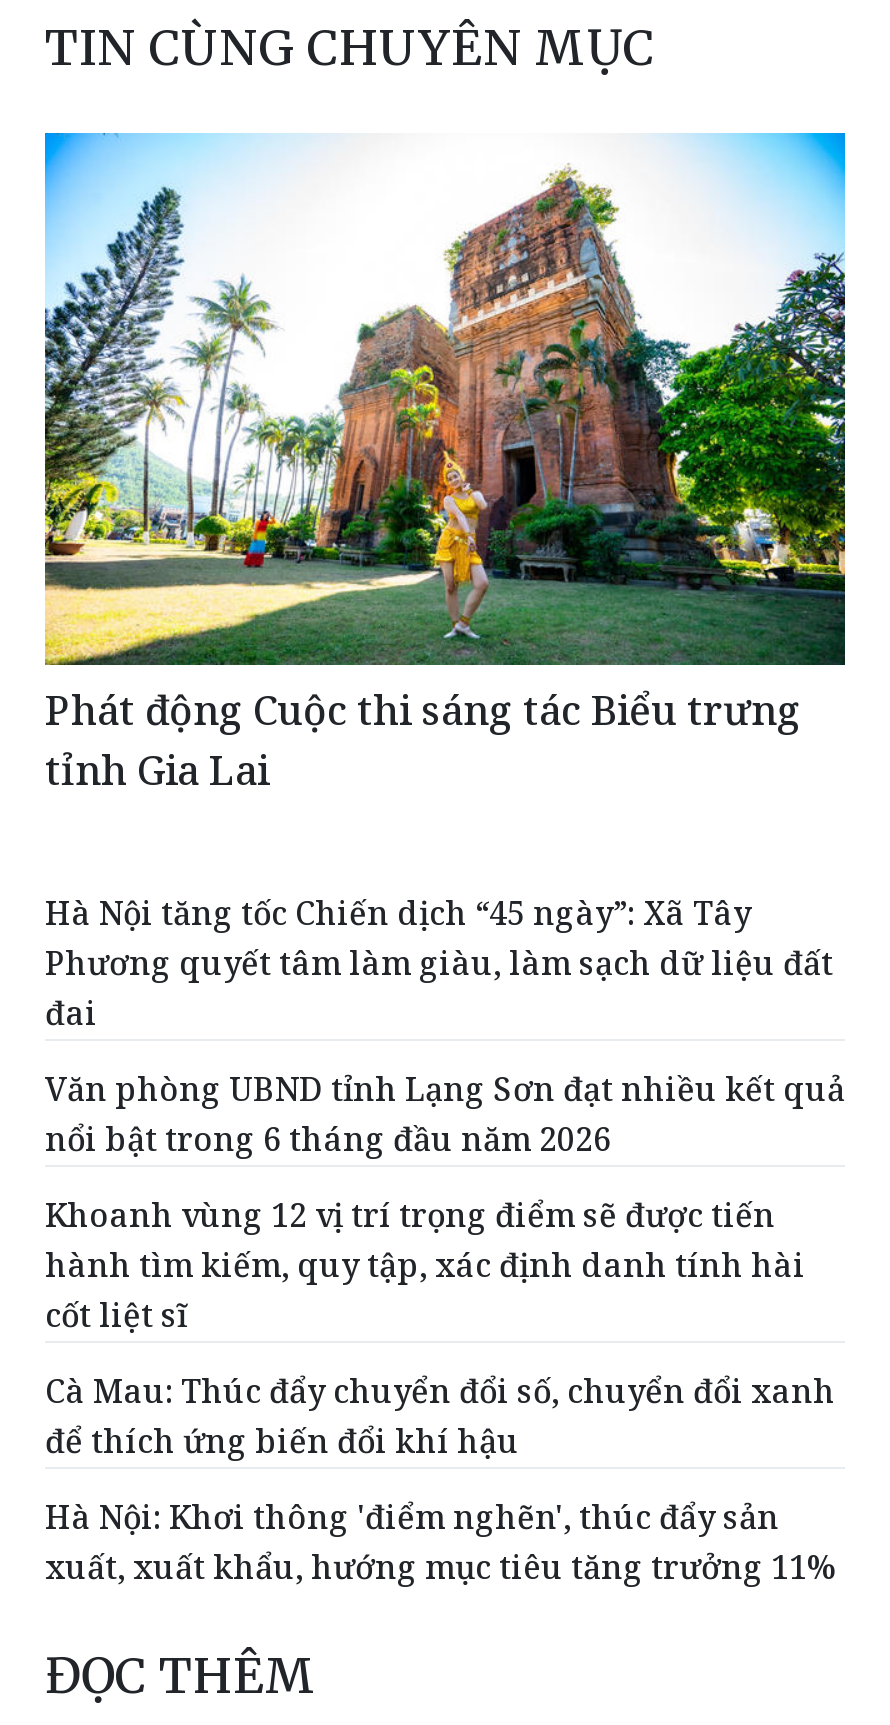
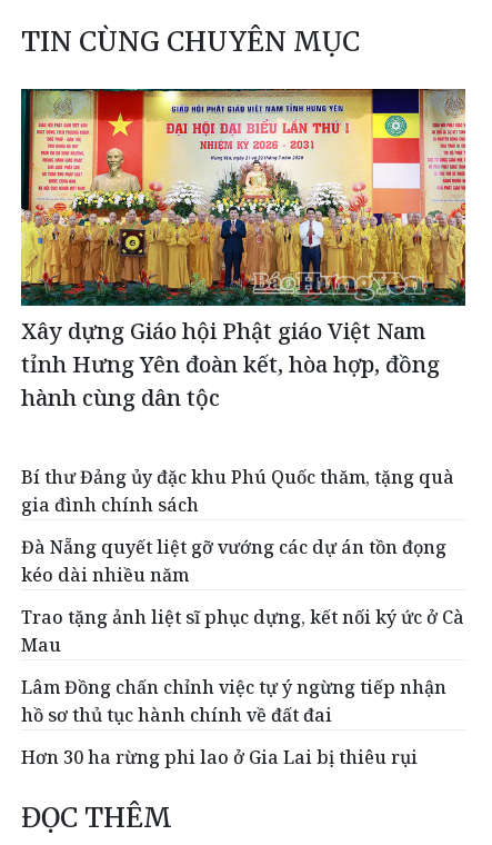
- [image]
- Phát động Cuộc thi sáng tác Biểu trưng
- tỉnh Gia Lai
+ [image]
+ Xây dựng Giáo hội Phật giáo Việt Nam
+ tỉnh Hưng Yên đoàn kết, hòa hợp, đồng
+ hành cùng dân tộc

- Hà Nội tăng tốc Chiến dịch “45 ngày”: Xã Tây
- Phương quyết tâm làm giàu, làm sạch dữ liệu đất
- đai
+ Bí thư Đảng ủy đặc khu Phú Quốc thăm, tặng quà
+ gia đình chính sách

- Văn phòng UBND tỉnh Lạng Sơn đạt nhiều kết quả
- nổi bật trong 6 tháng đầu năm 2026
+ Đà Nẵng quyết liệt gỡ vướng các dự án tồn đọng
+ kéo dài nhiều năm

- Khoanh vùng 12 vị trí trọng điểm sẽ được tiến
- hành tìm kiếm, quy tập, xác định danh tính hài
- cốt liệt sĩ
+ Trao tặng ảnh liệt sĩ phục dựng, kết nối ký ức ở Cà
+ Mau

- Cà Mau: Thúc đẩy chuyển đổi số, chuyển đổi xanh
- để thích ứng biến đổi khí hậu
+ Lâm Đồng chấn chỉnh việc tự ý ngừng tiếp nhận
+ hồ sơ thủ tục hành chính về đất đai

- Hà Nội: Khơi thông 'điểm nghẽn', thúc đẩy sản
- xuất, xuất khẩu, hướng mục tiêu tăng trưởng 11%
+ Hơn 30 ha rừng phi lao ở Gia Lai bị thiêu rụi
